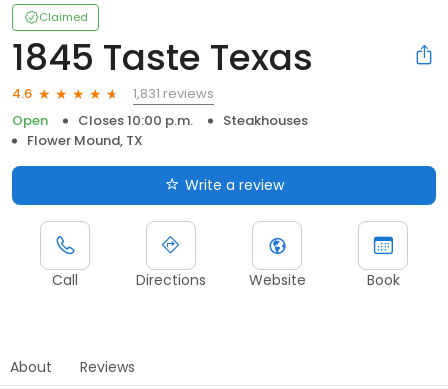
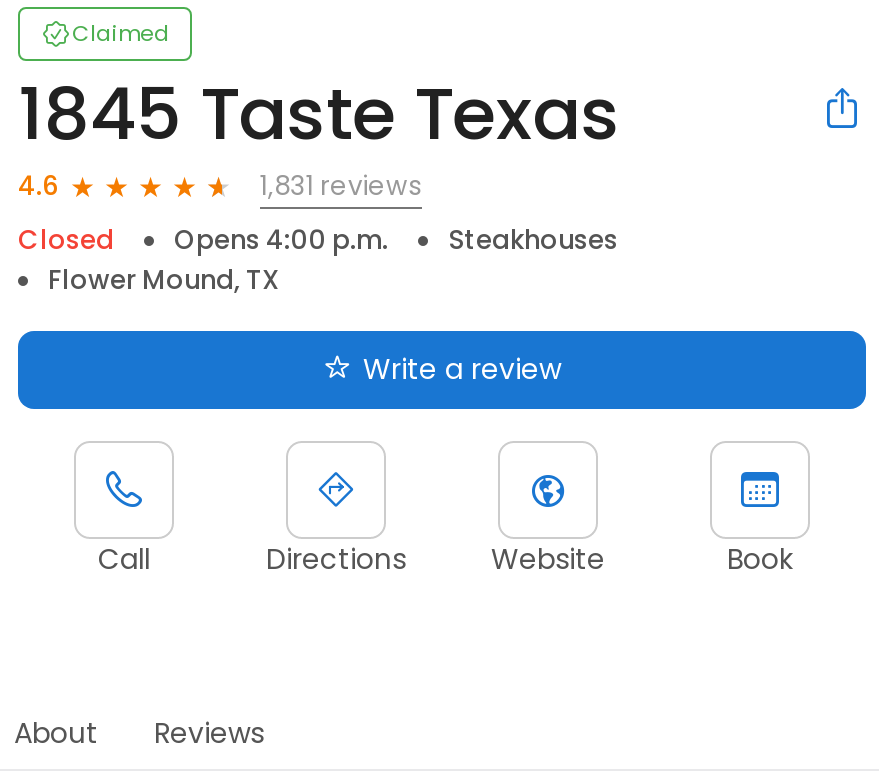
- Open
- Closes 10:00 p.m.
+ Closed
+ Opens 4:00 p.m.
